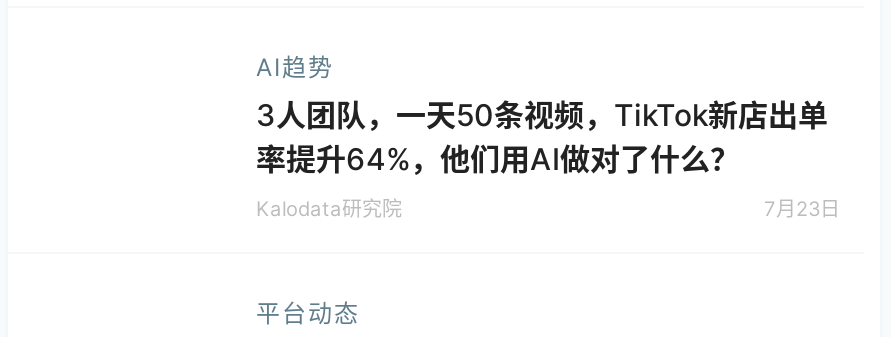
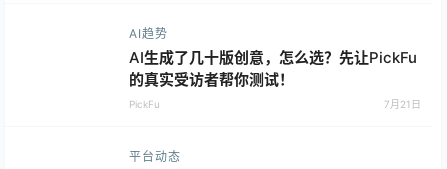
- 3人团队，一天50条视频，TikTok新店出单
- 率提升64%，他们用AI做对了什么？
- Kalodata研究院
- 7月23日
+ AI生成了几十版创意，怎么选？先让PickFu
+ 的真实受访者帮你测试！
+ PickFu
+ 7月21日
